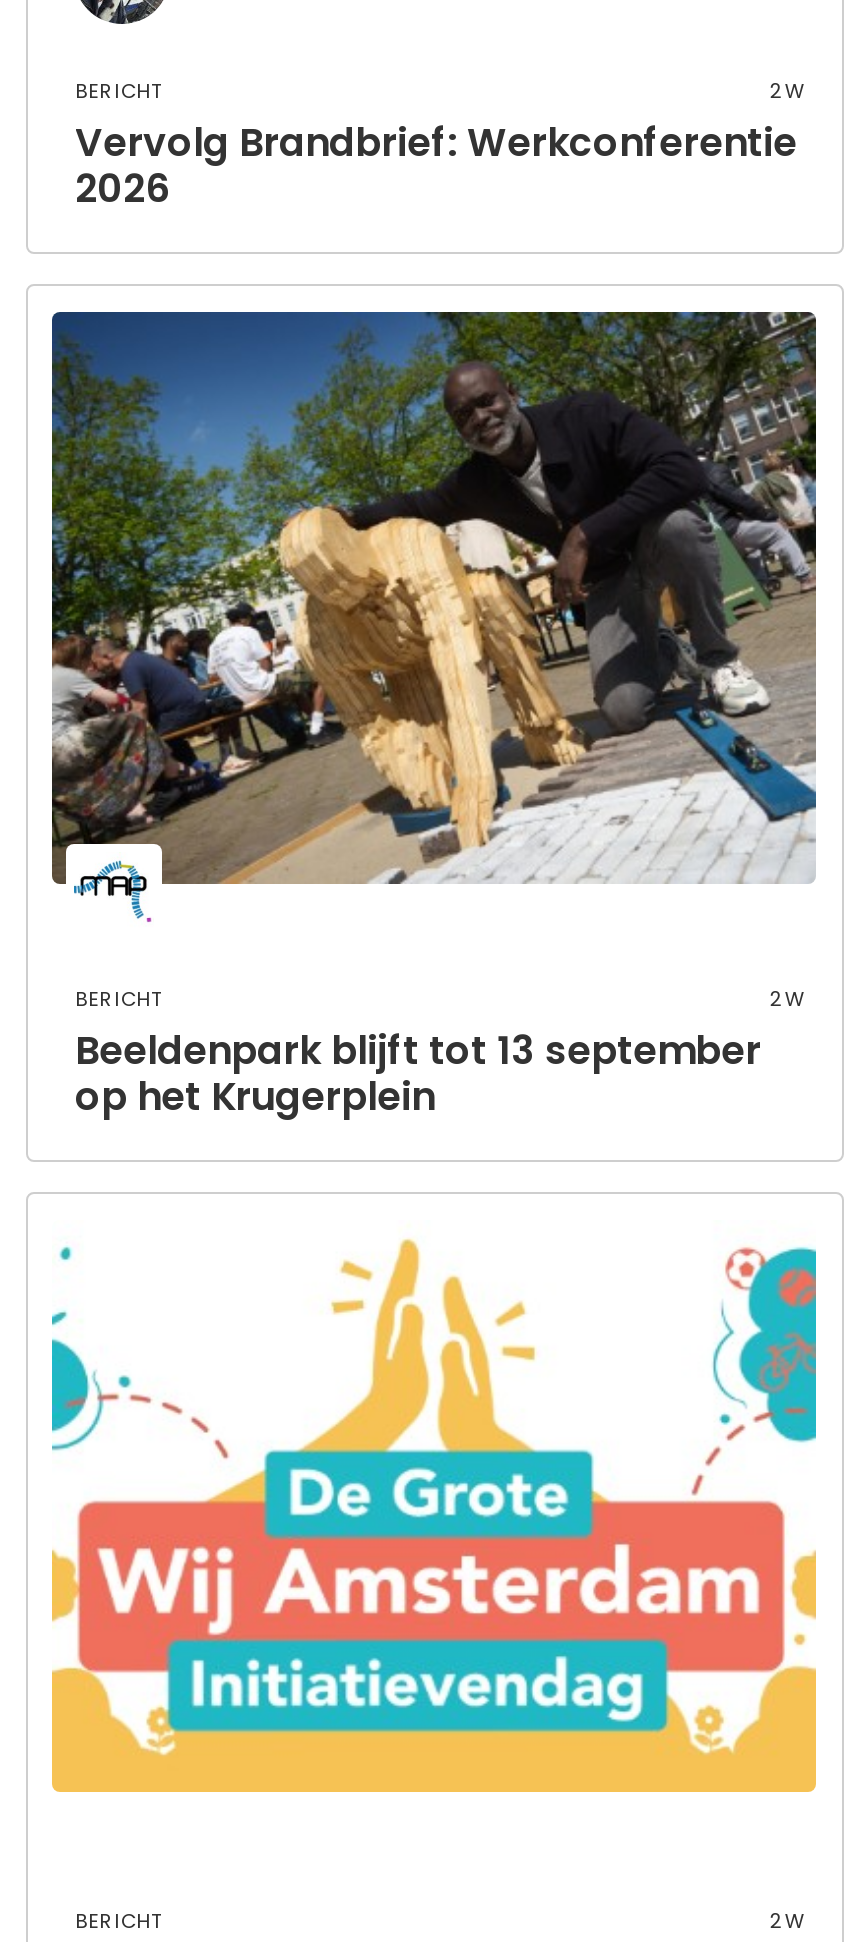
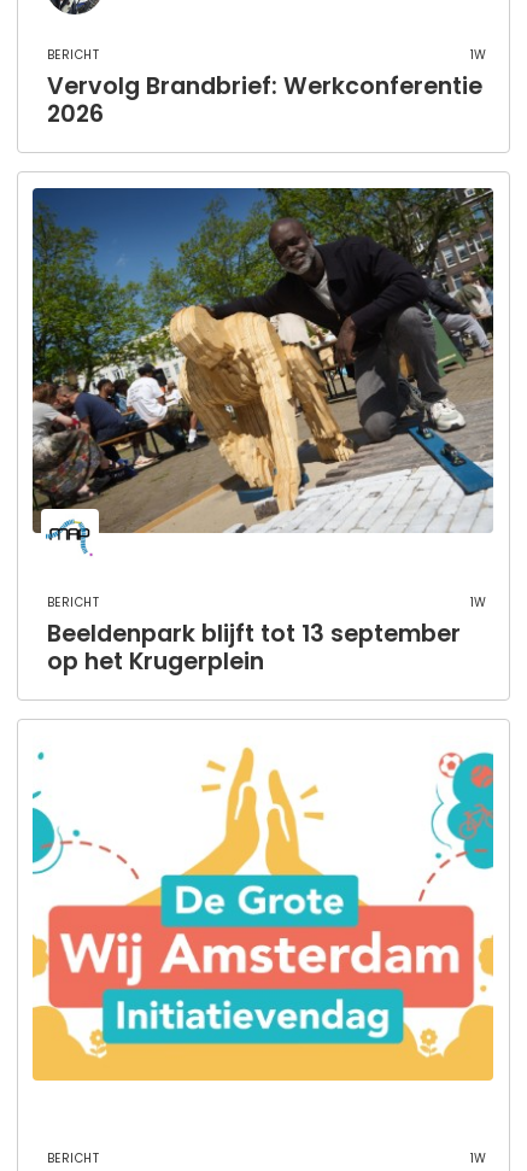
- 2w
+ 1w

- 2w
+ 1w

- 2w
+ 1w
